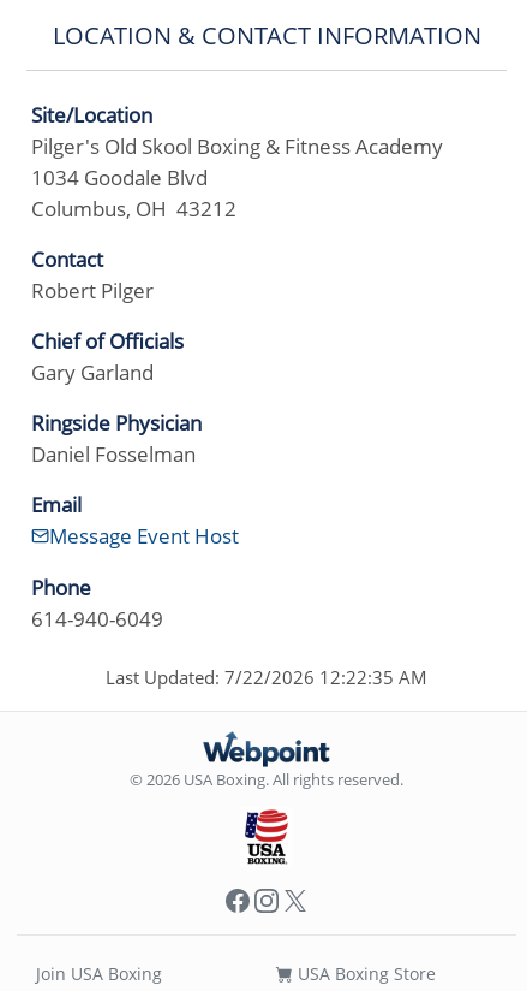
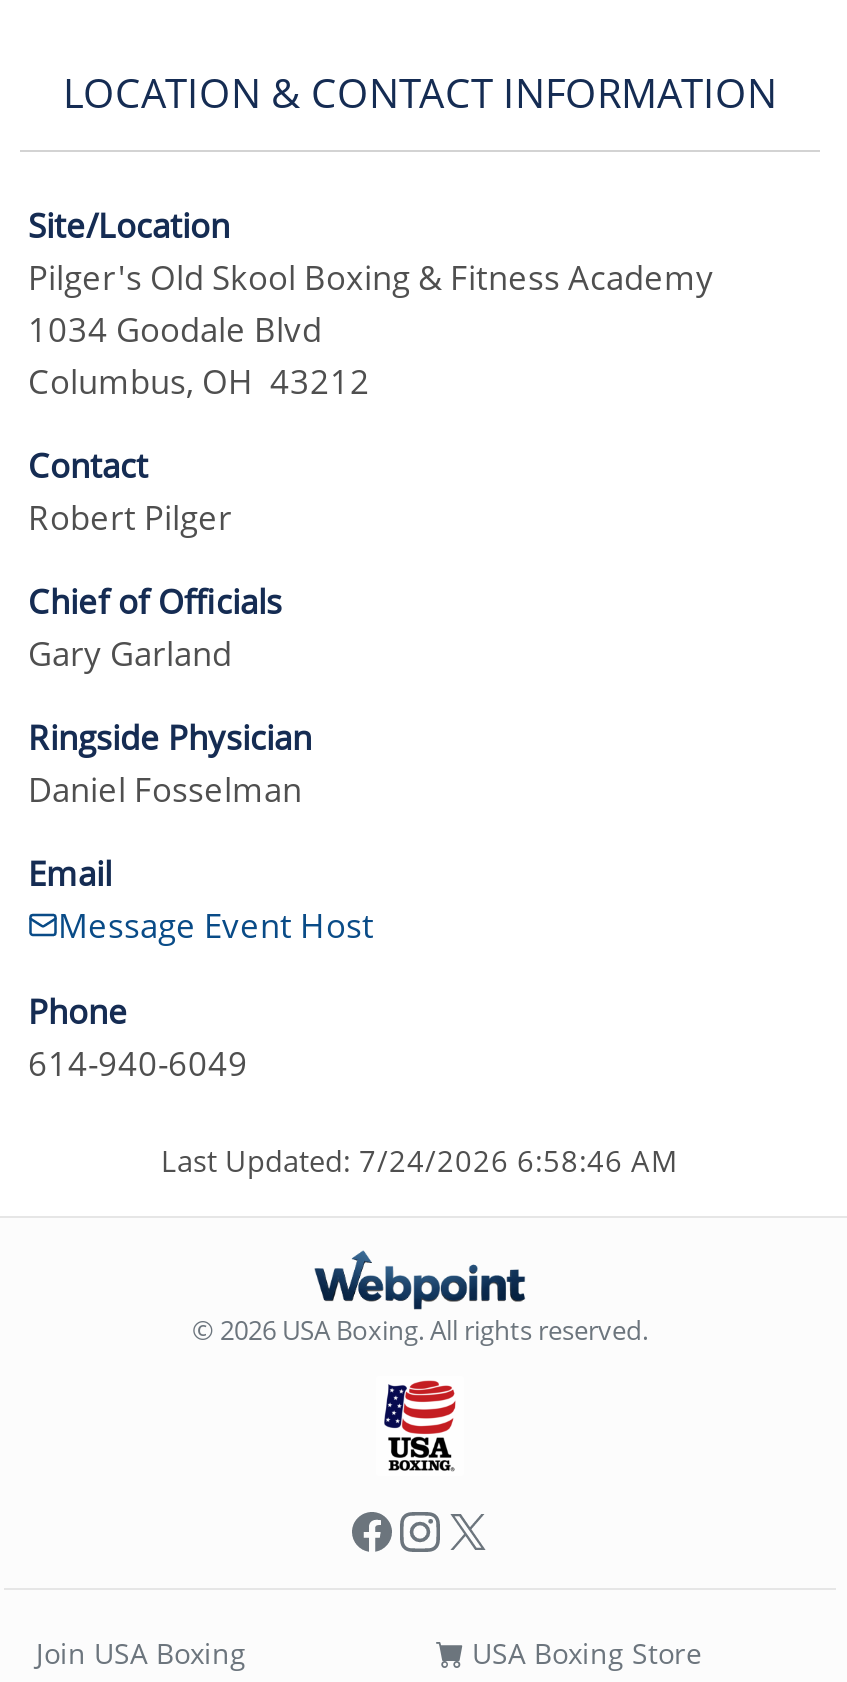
- Last Updated: 7/22/2026 12:22:35 AM
+ Last Updated: 7/24/2026 6:58:46 AM
